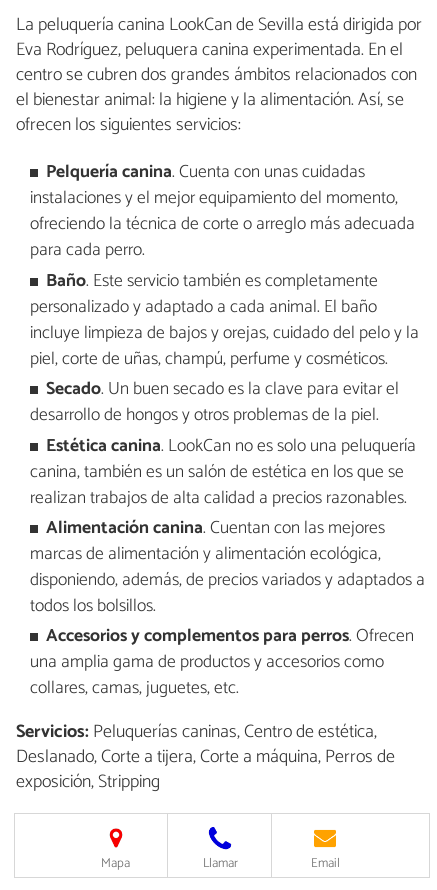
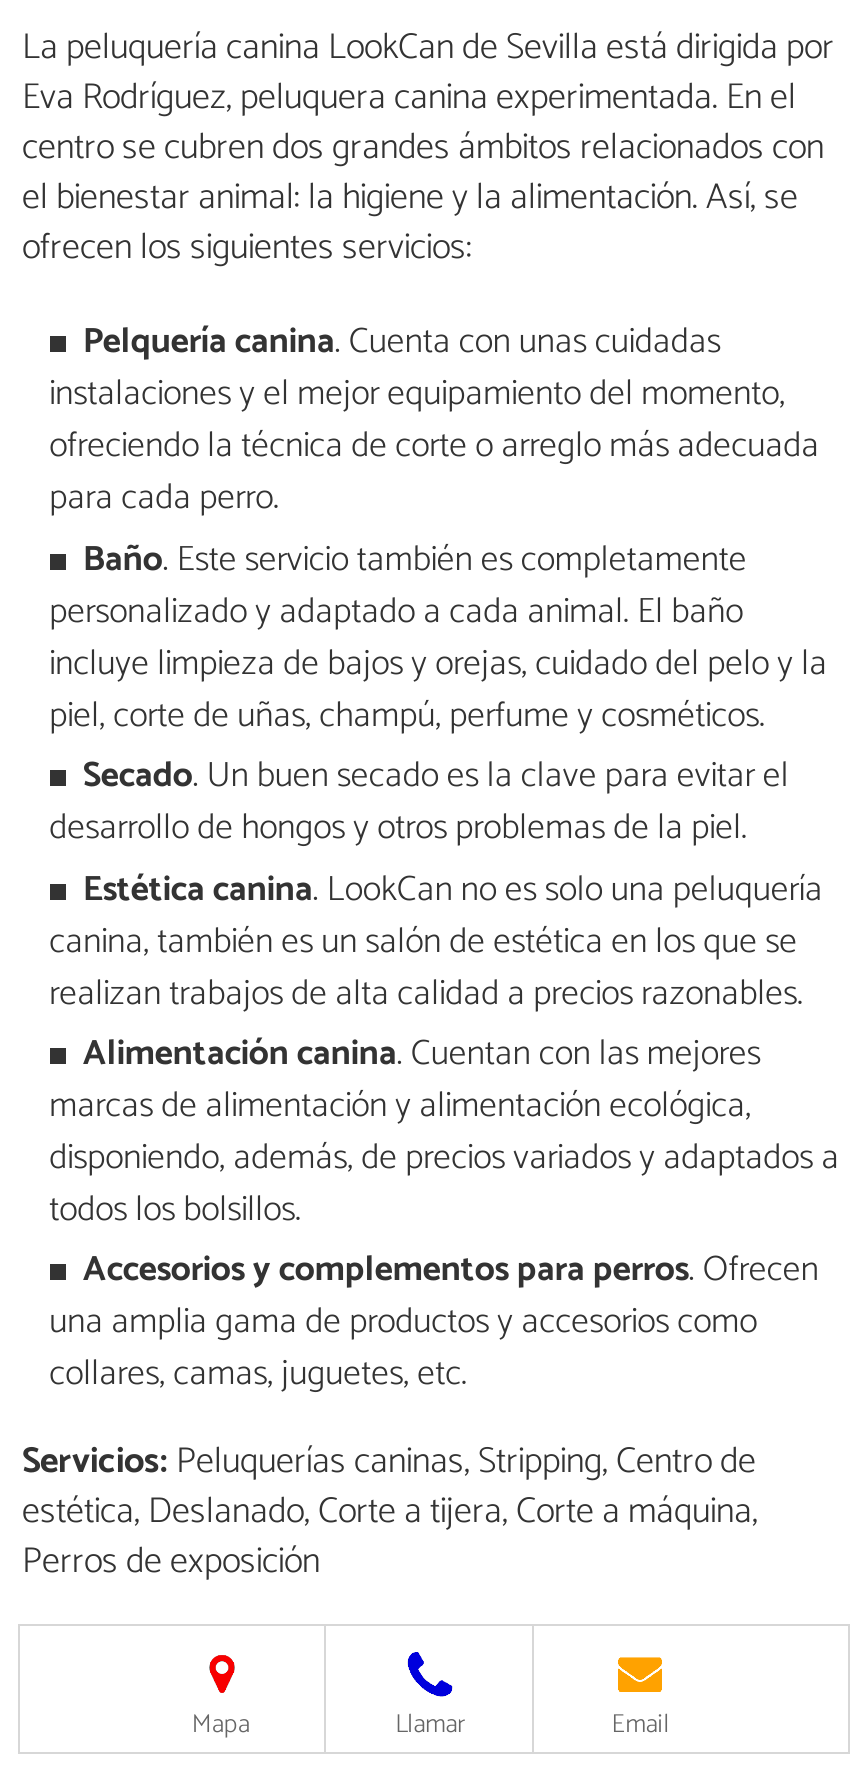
- Servicios: Peluquerías caninas, Centro de estética,
- Deslanado, Corte a tijera, Corte a máquina, Perros de
- exposición, Stripping
+ Servicios: Peluquerías caninas, Stripping, Centro de
+ estética, Deslanado, Corte a tijera, Corte a máquina,
+ Perros de exposición
